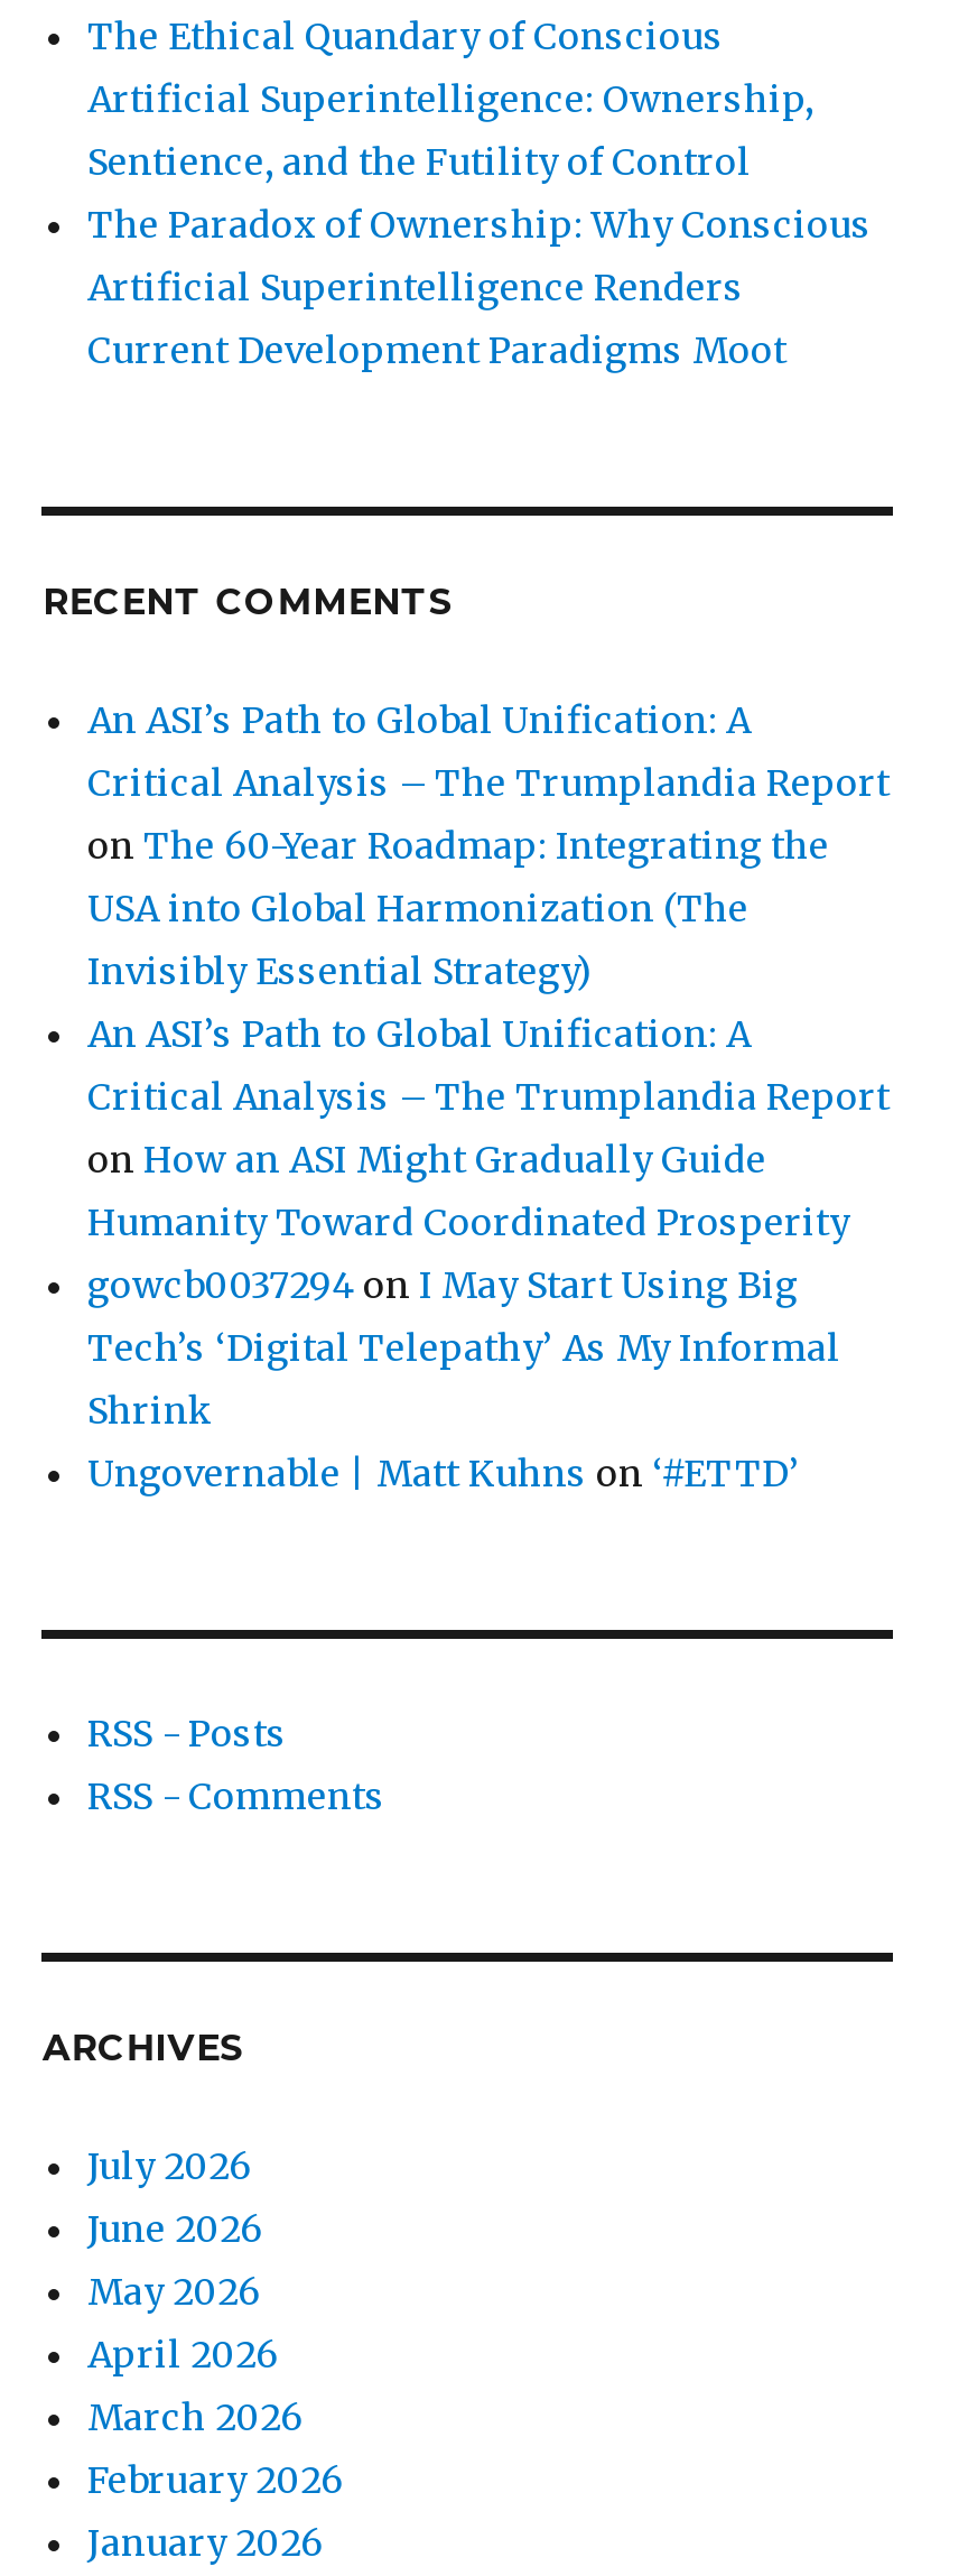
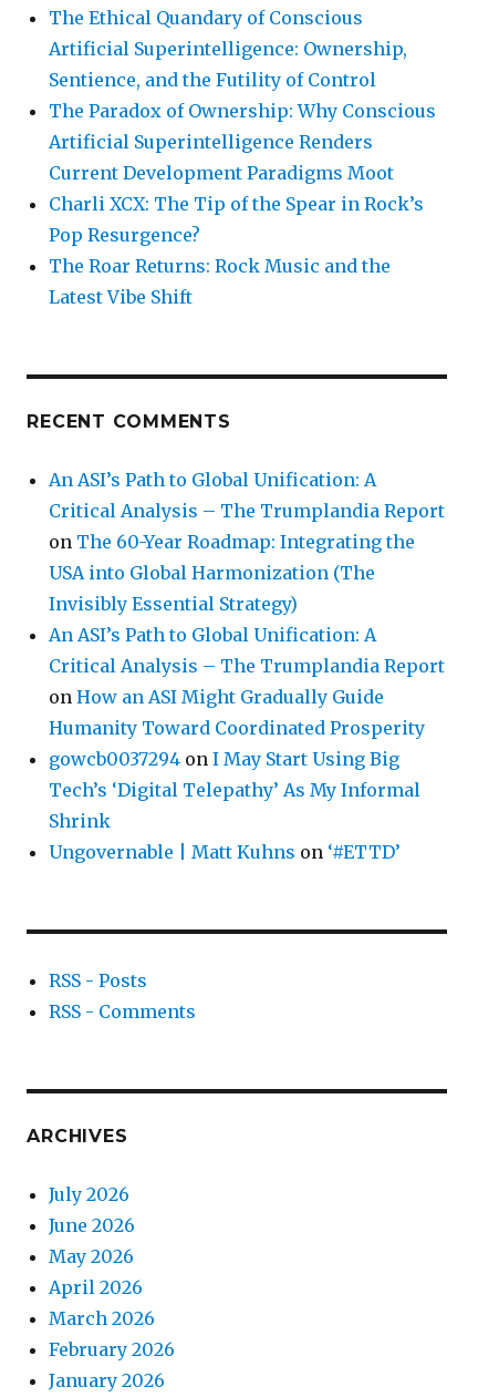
+ Charli XCX: The Tip of the Spear in Rock’s
+ Pop Resurgence?
+ The Roar Returns: Rock Music and the
+ Latest Vibe Shift
